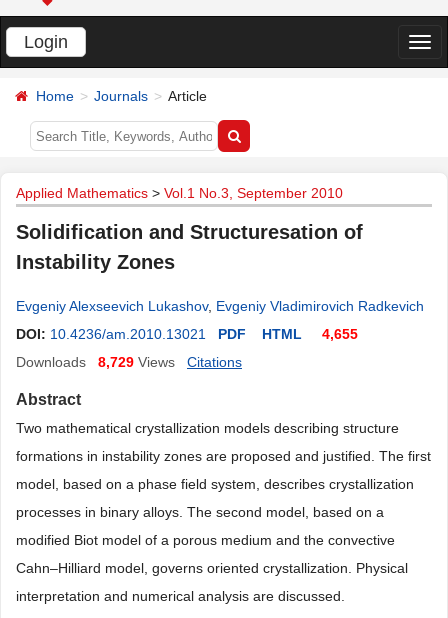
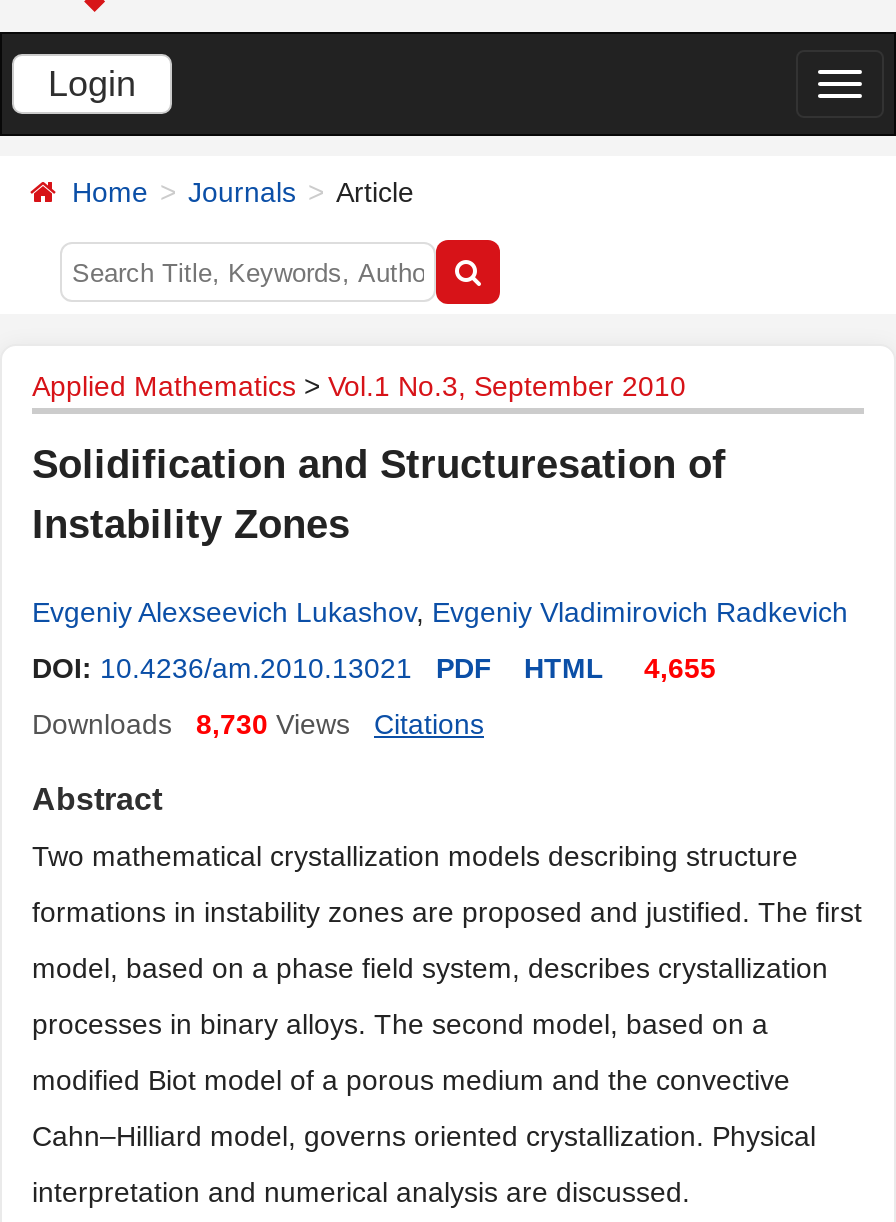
- Downloads 8,729 Views
+ Downloads 8,730 Views
